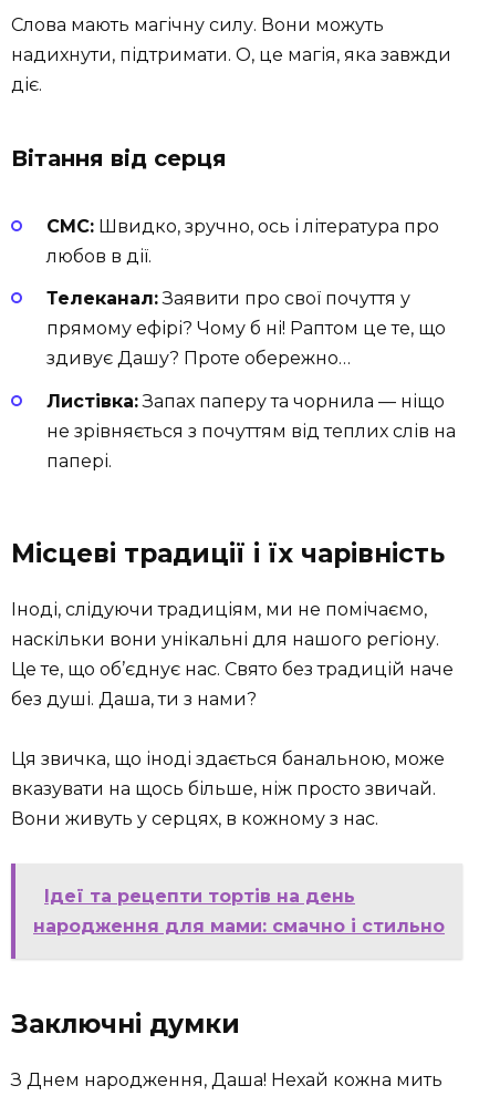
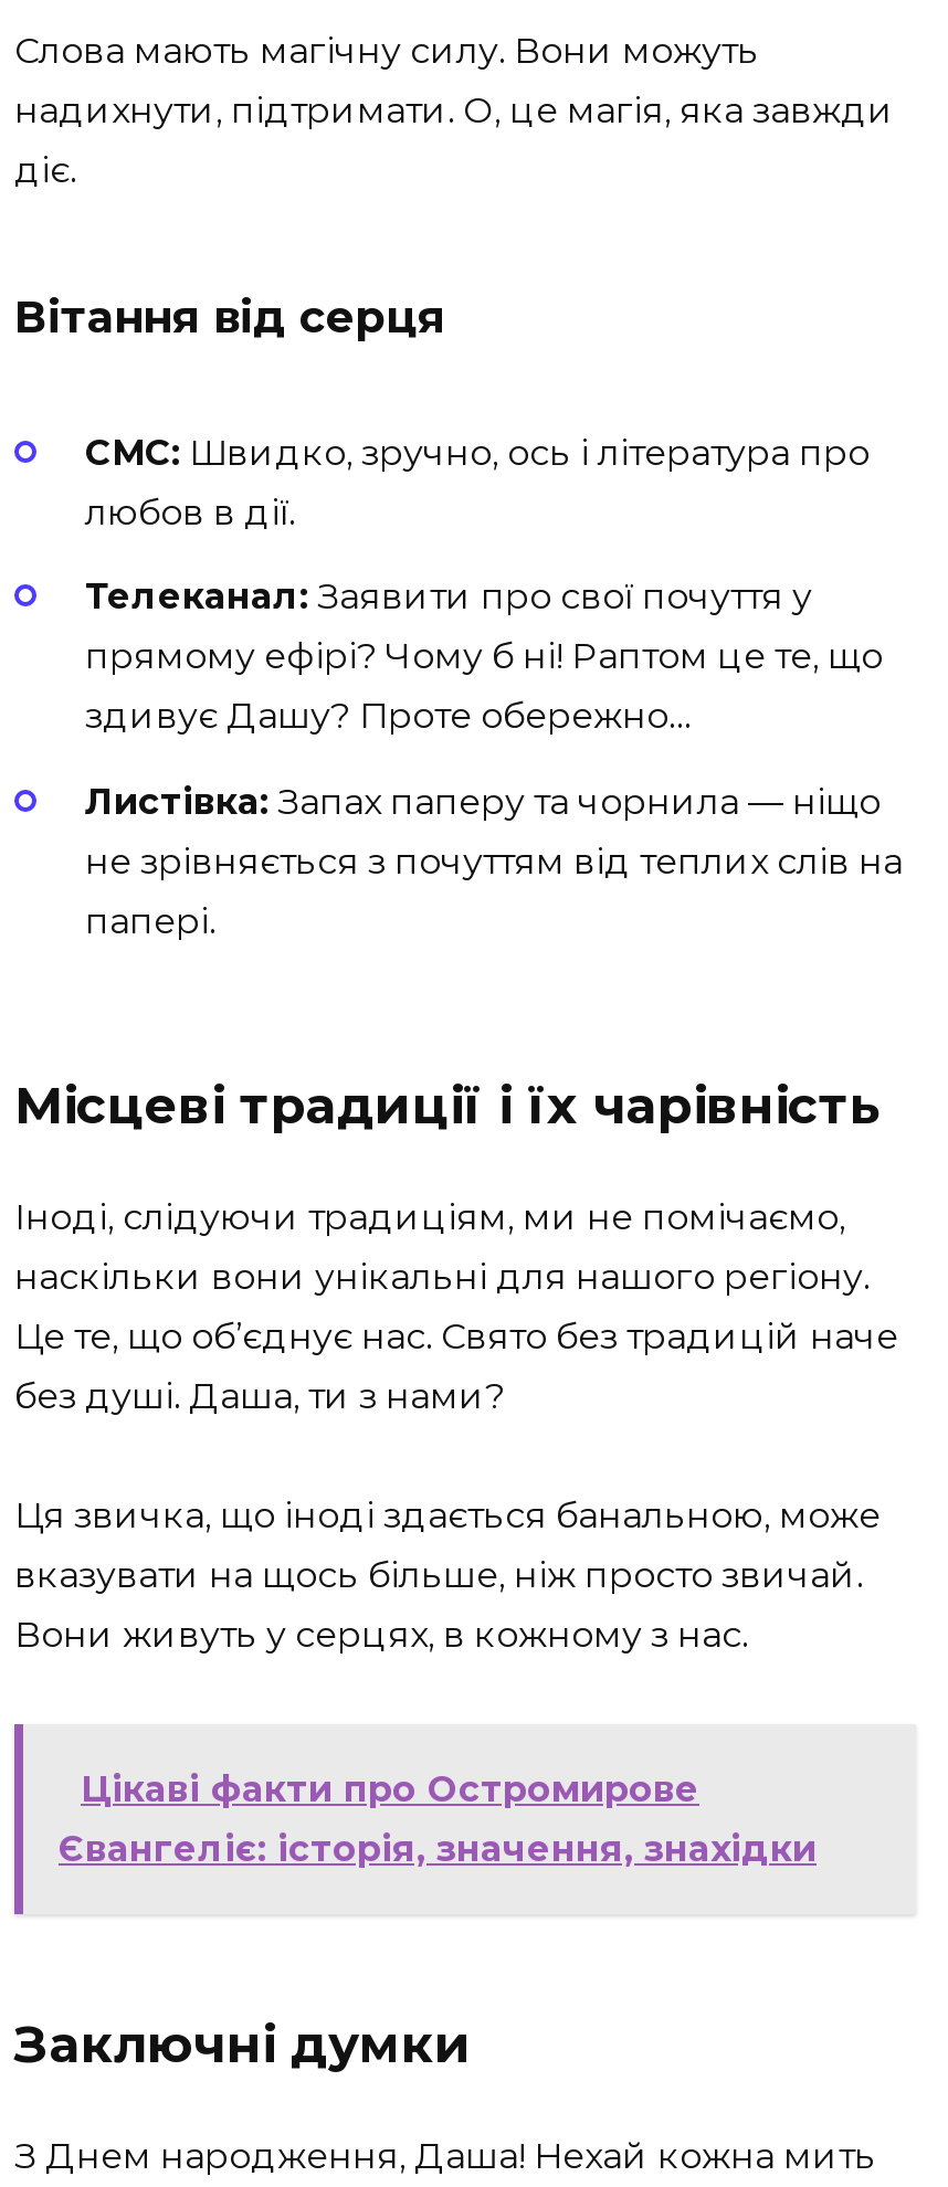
- Ідеї та рецепти тортів на день
- народження для мами: смачно і стильно
+ Цікаві факти про Остромирове
+ Євангеліє: історія, значення, знахідки
